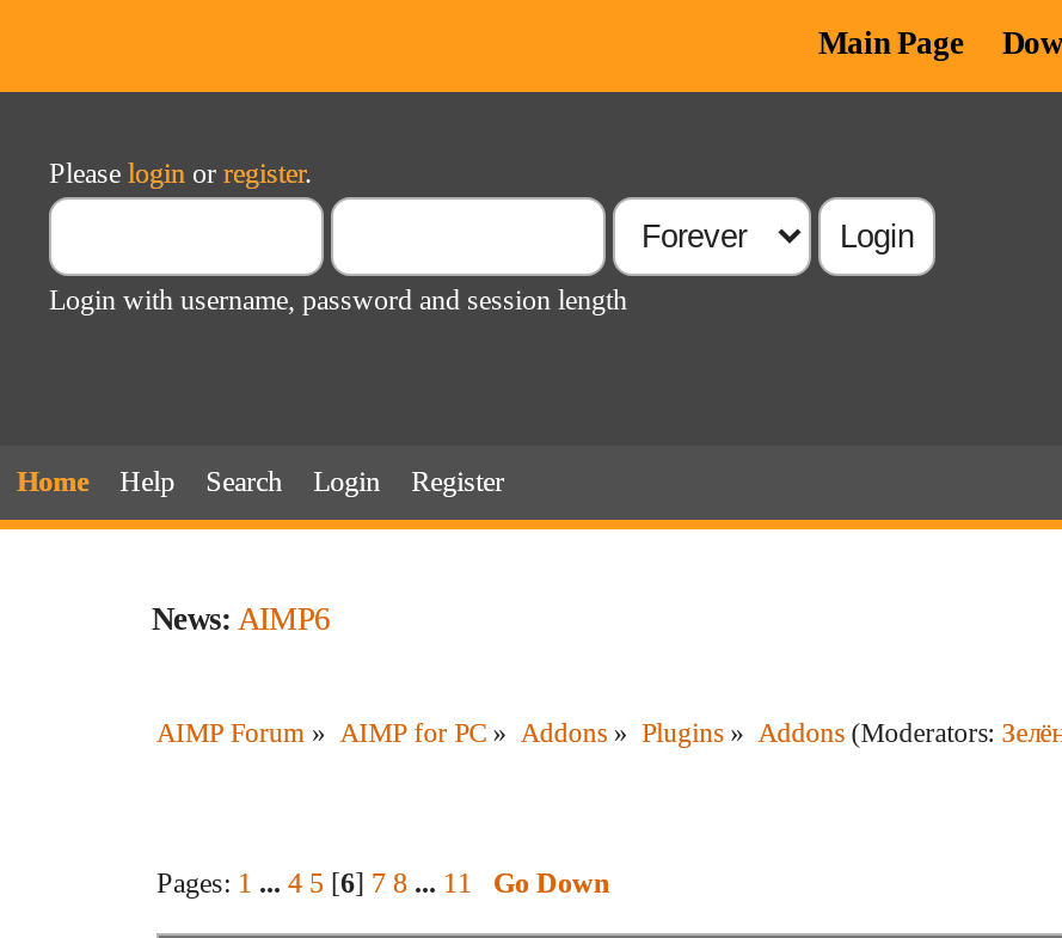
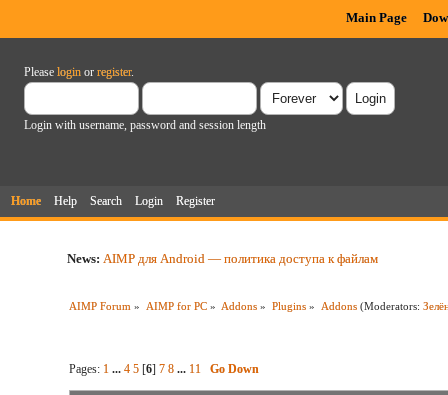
- News: AIMP6
+ News: AIMP для Android — политика доступа к файлам
